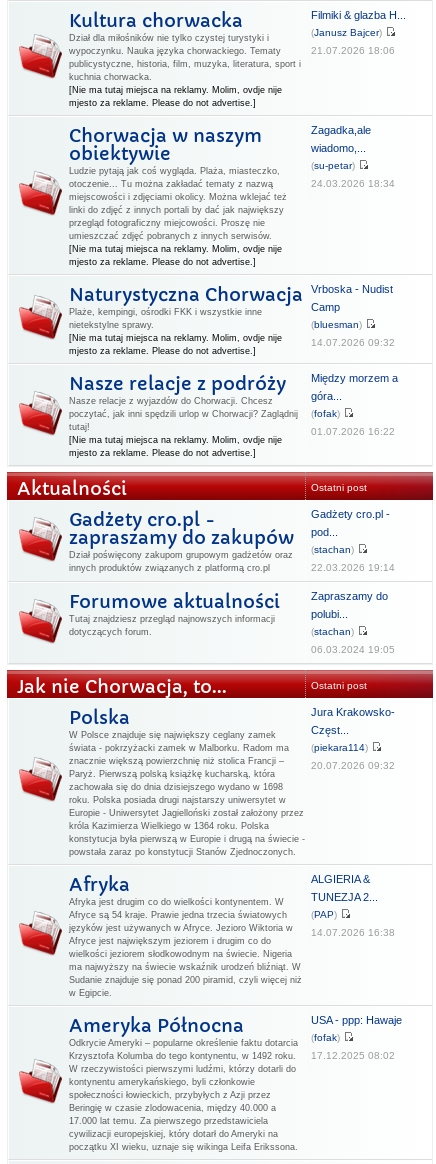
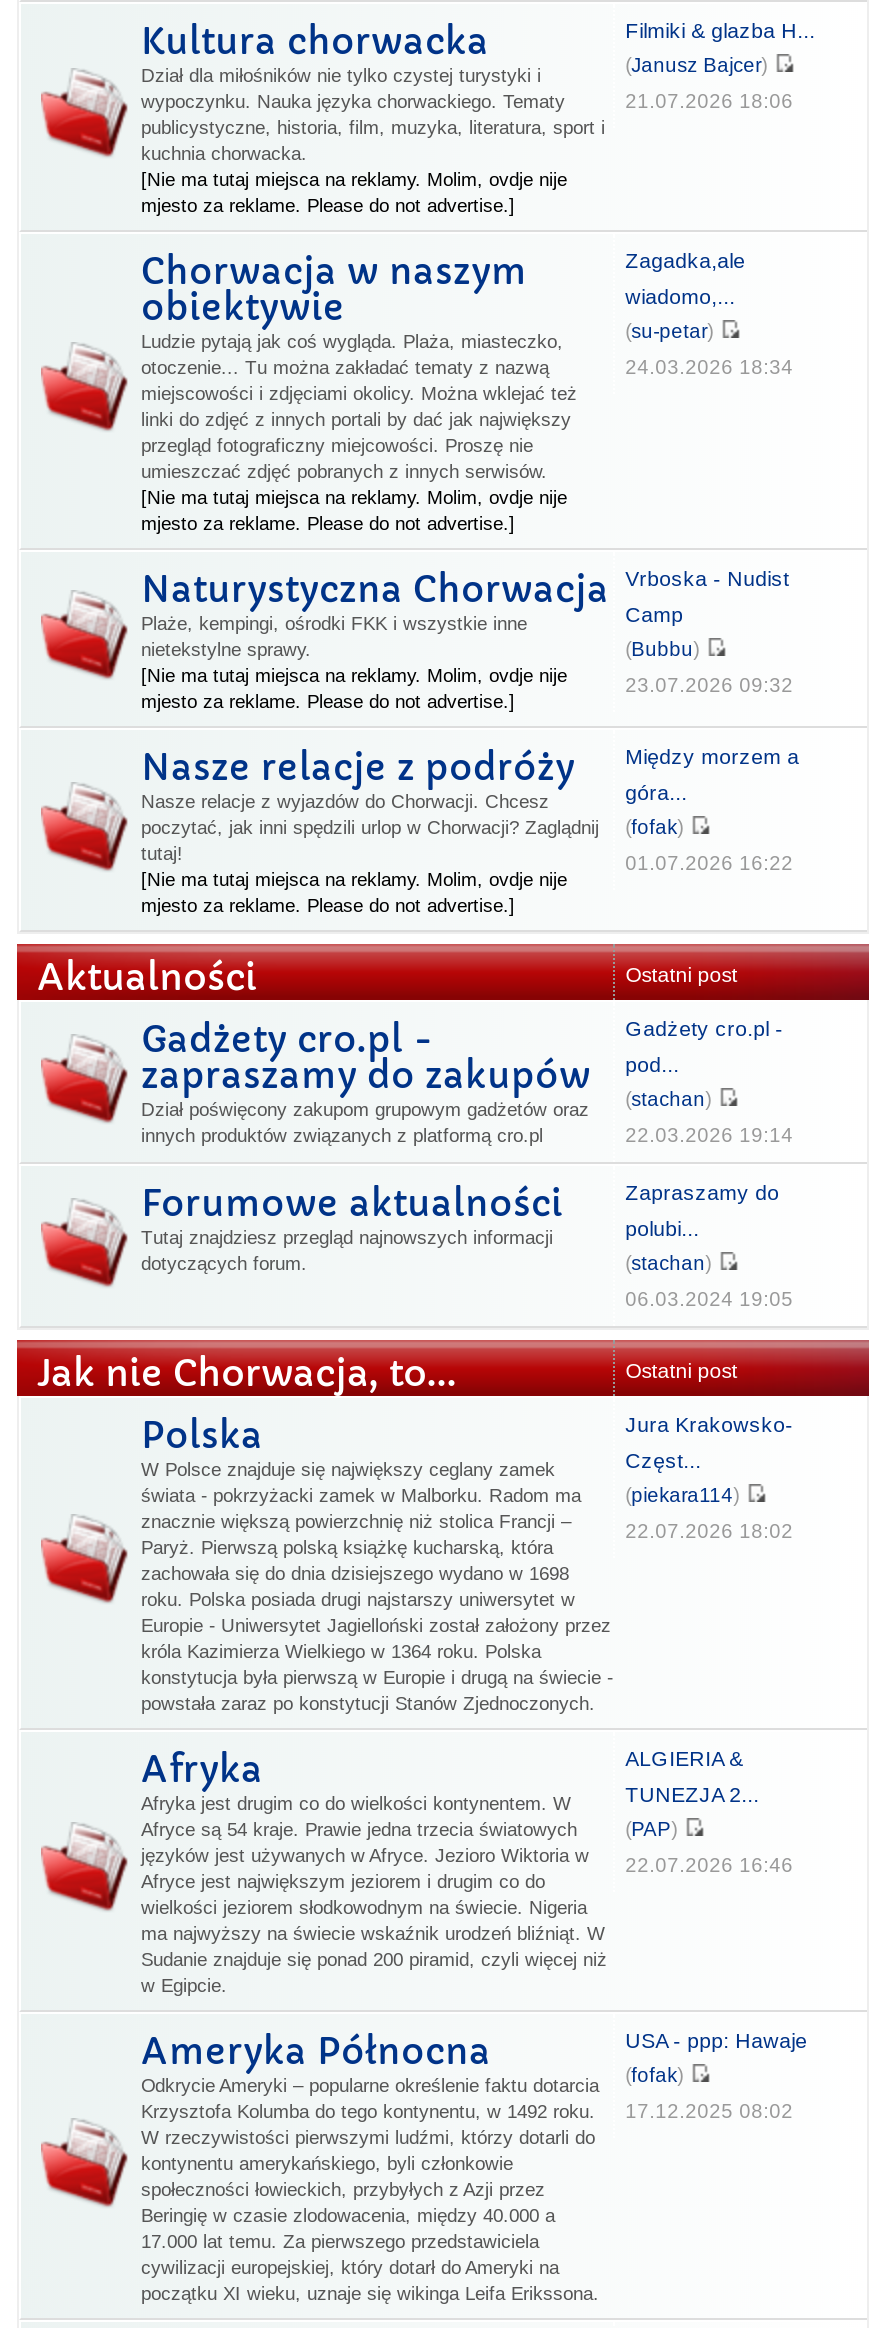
- (bluesman)
+ (Bubbu)

- 14.07.2026 09:32
+ 23.07.2026 09:32

- 20.07.2026 09:32
+ 22.07.2026 18:02

- języków jest używanych w Afryce. Jezioro Wiktoria w 14.07.2026 16:38
+ języków jest używanych w Afryce. Jezioro Wiktoria w 22.07.2026 16:46
